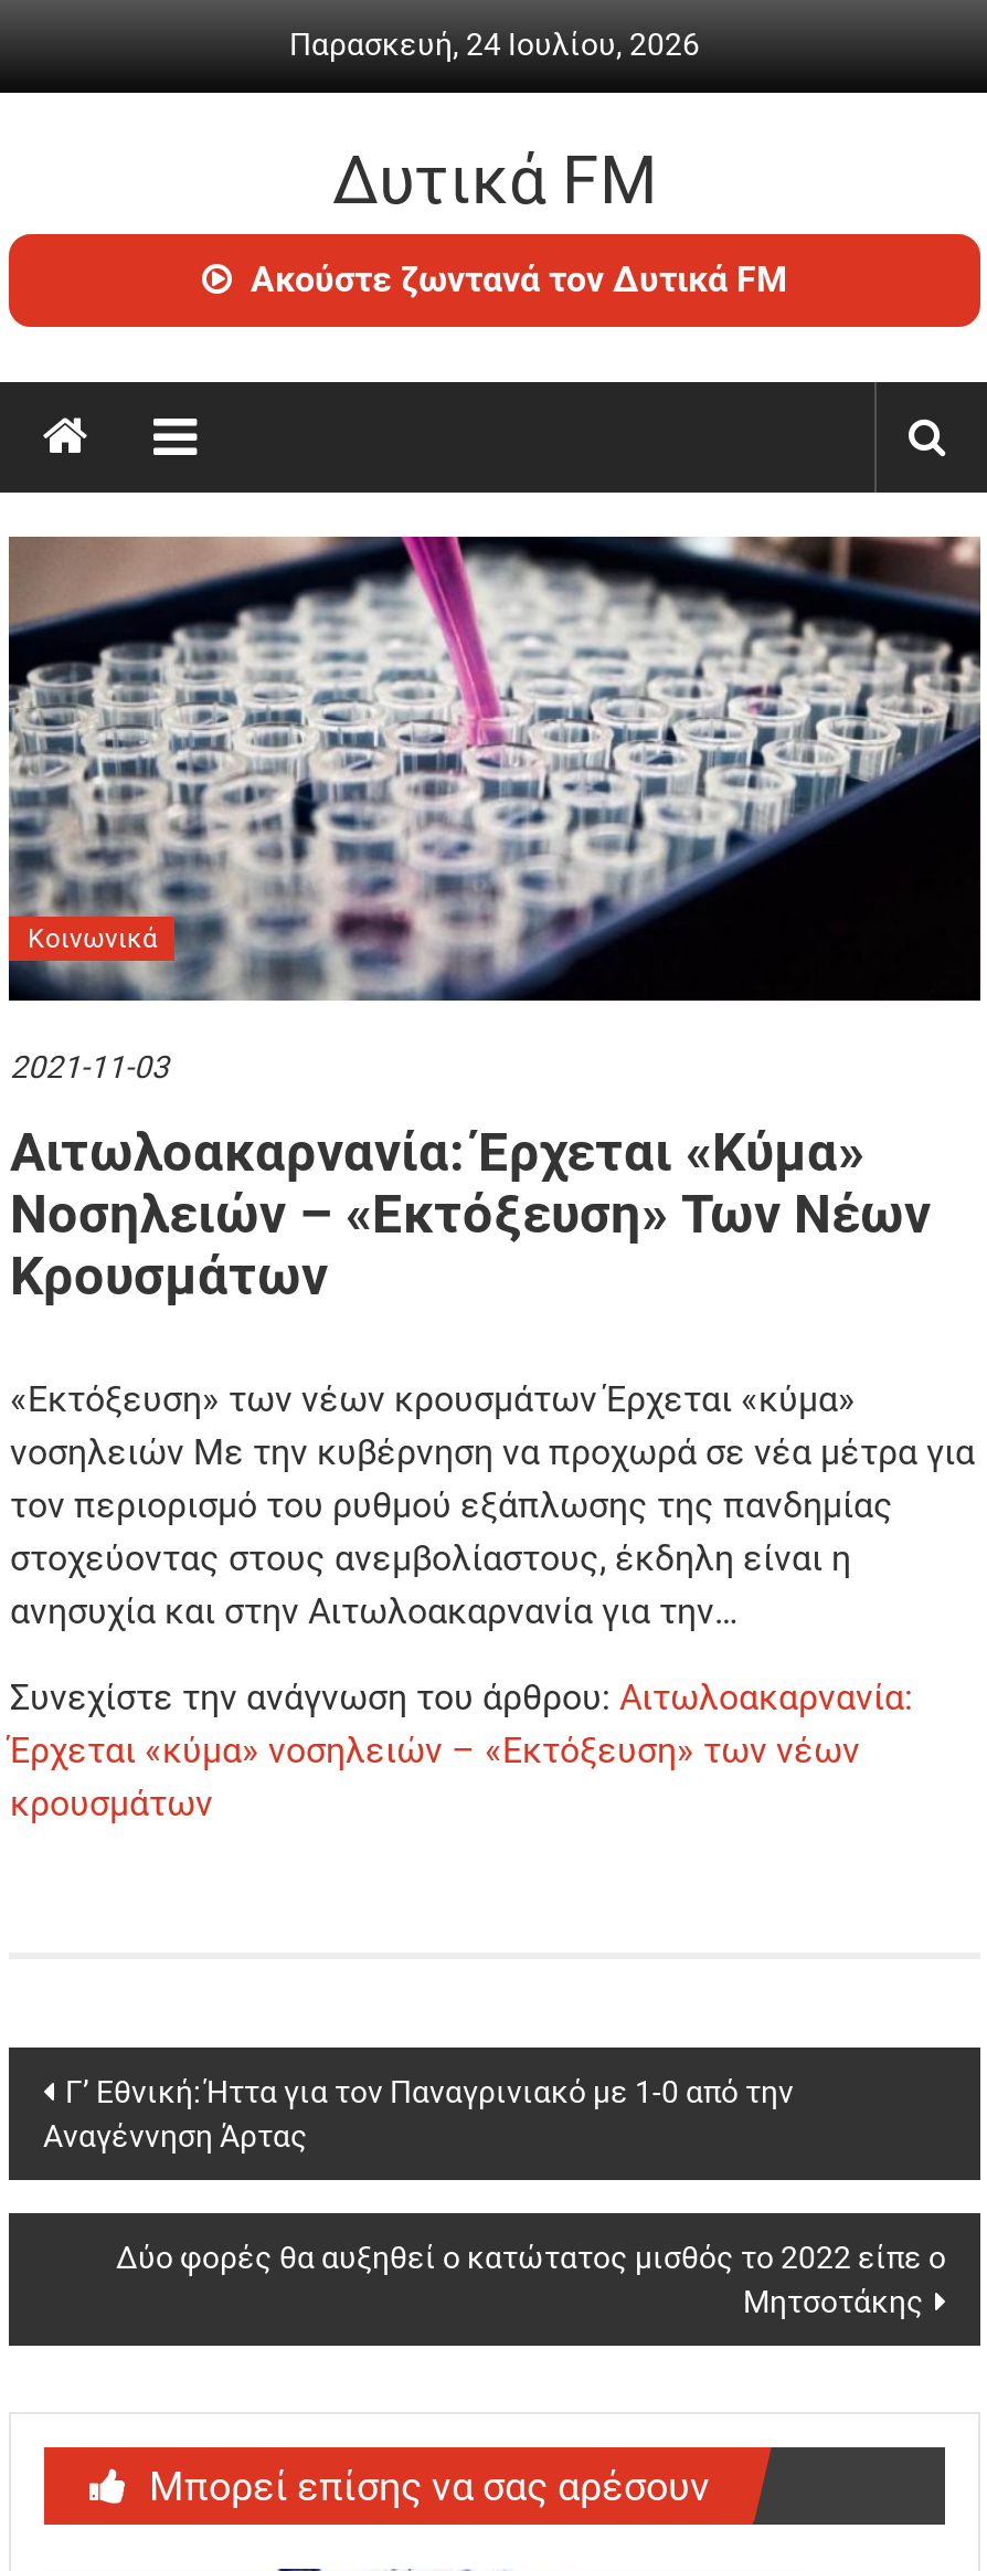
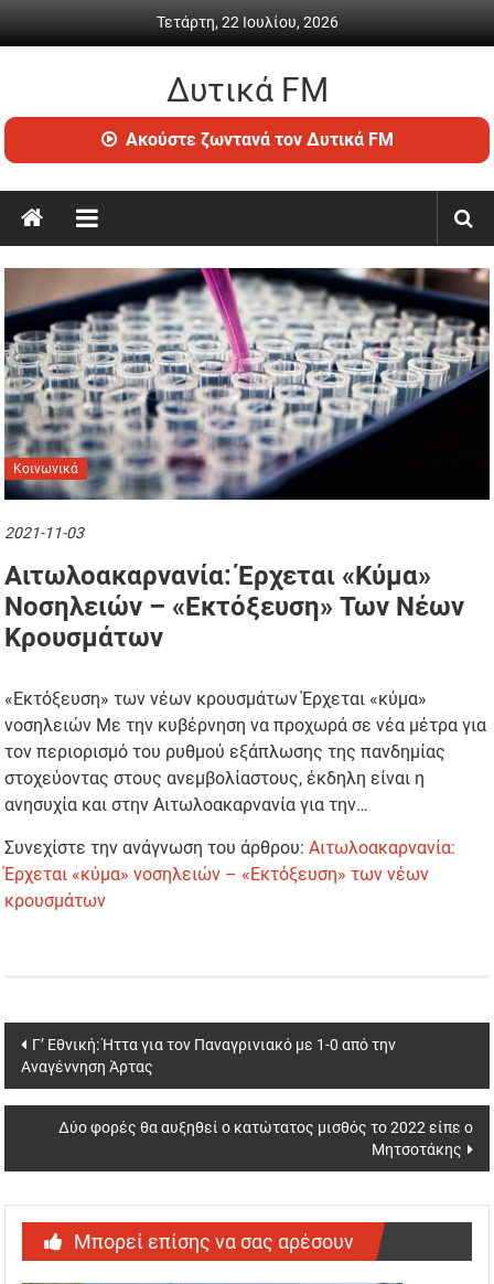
- Παρασκευή, 24 Ιουλίου, 2026
+ Τετάρτη, 22 Ιουλίου, 2026
